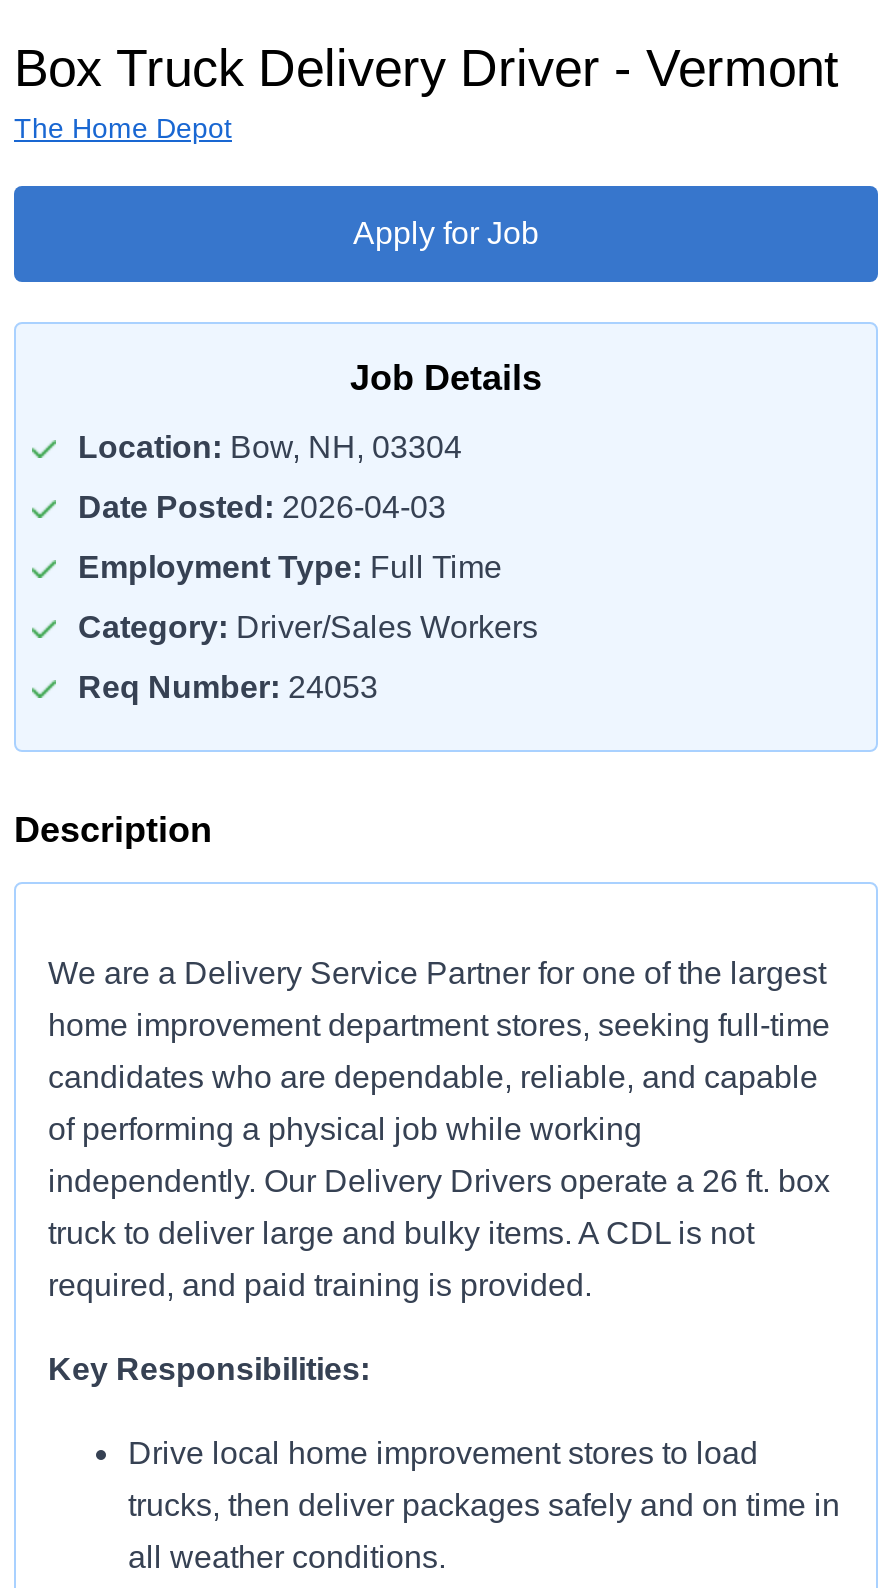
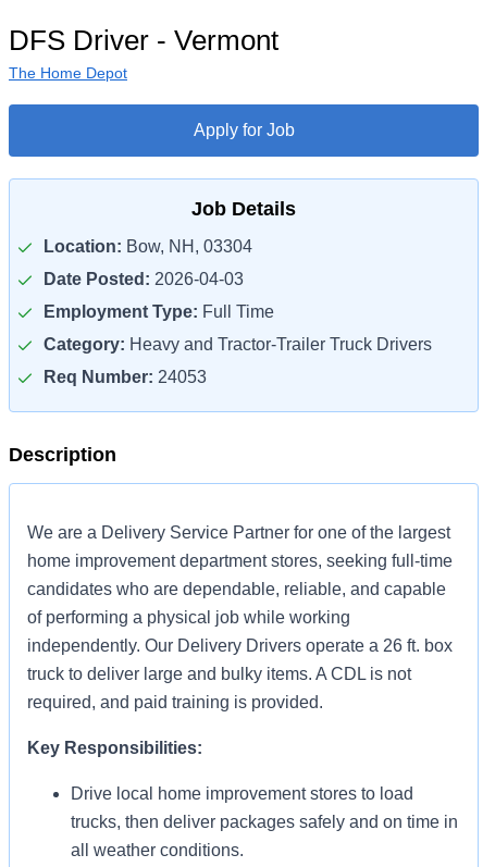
- Box Truck Delivery Driver - Vermont
+ DFS Driver - Vermont

- Category: Driver/Sales Workers
+ Category: Heavy and Tractor-Trailer Truck Drivers
